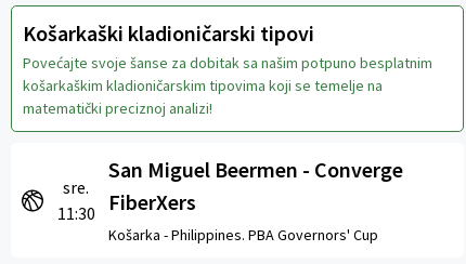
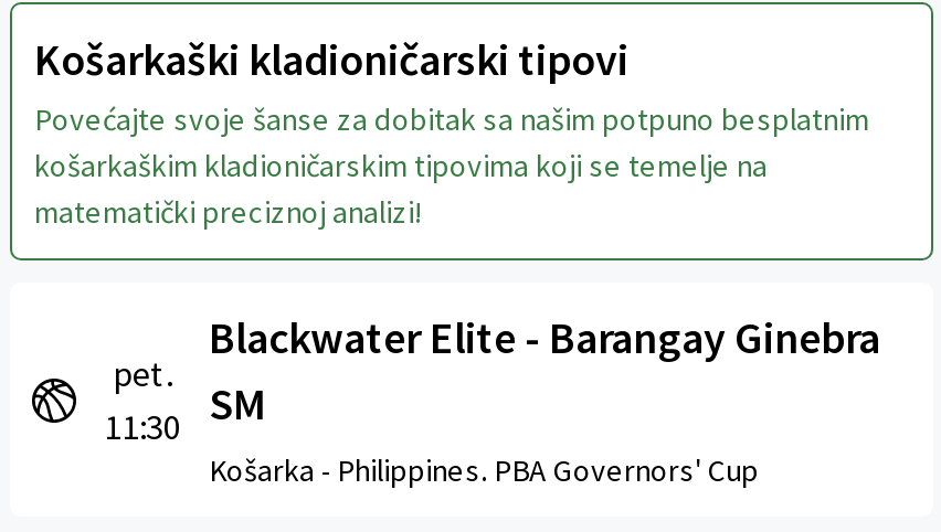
- San Miguel Beermen - Converge
- FiberXers
+ Blackwater Elite - Barangay Ginebra
+ SM

- sre.
+ pet.
